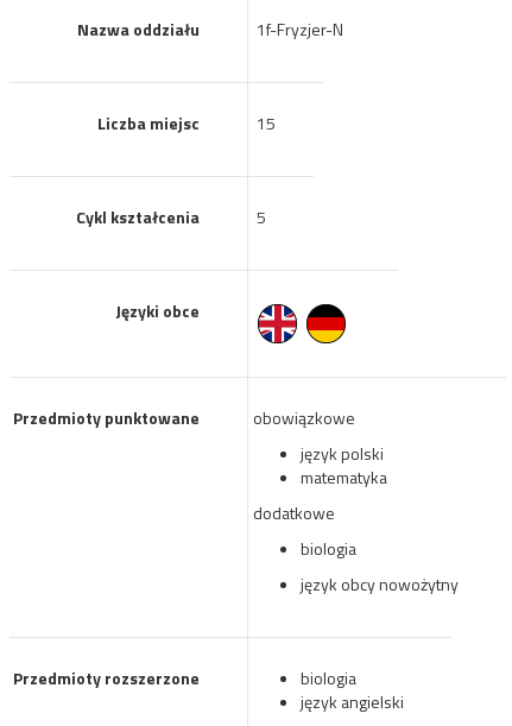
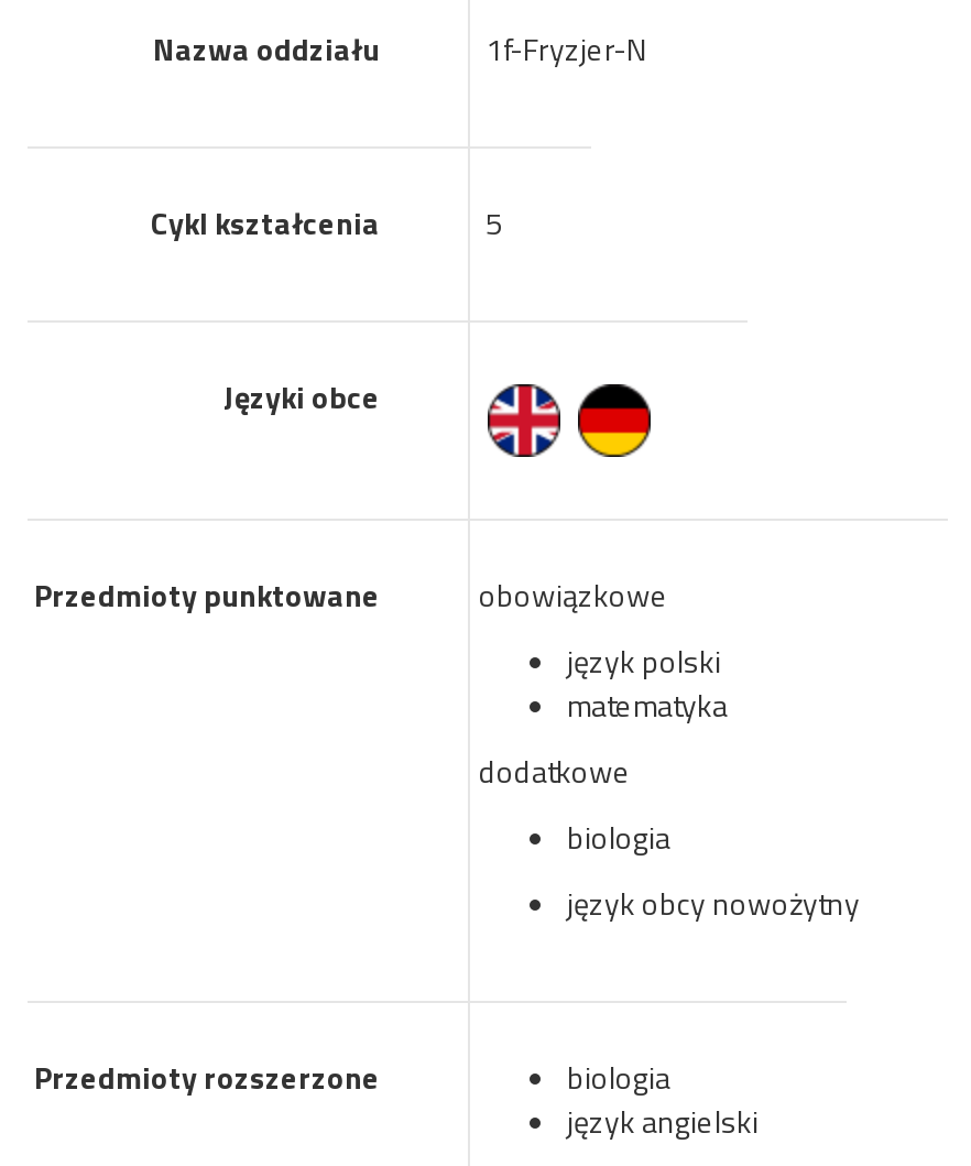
- Liczba miejsc
- 15
